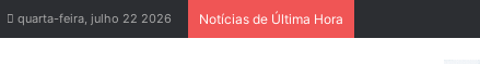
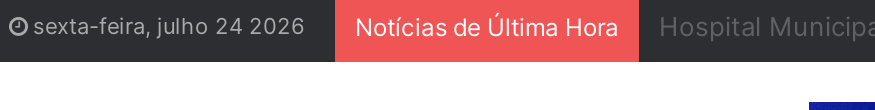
- quarta-feira, julho 22 2026
+ sexta-feira, julho 24 2026
